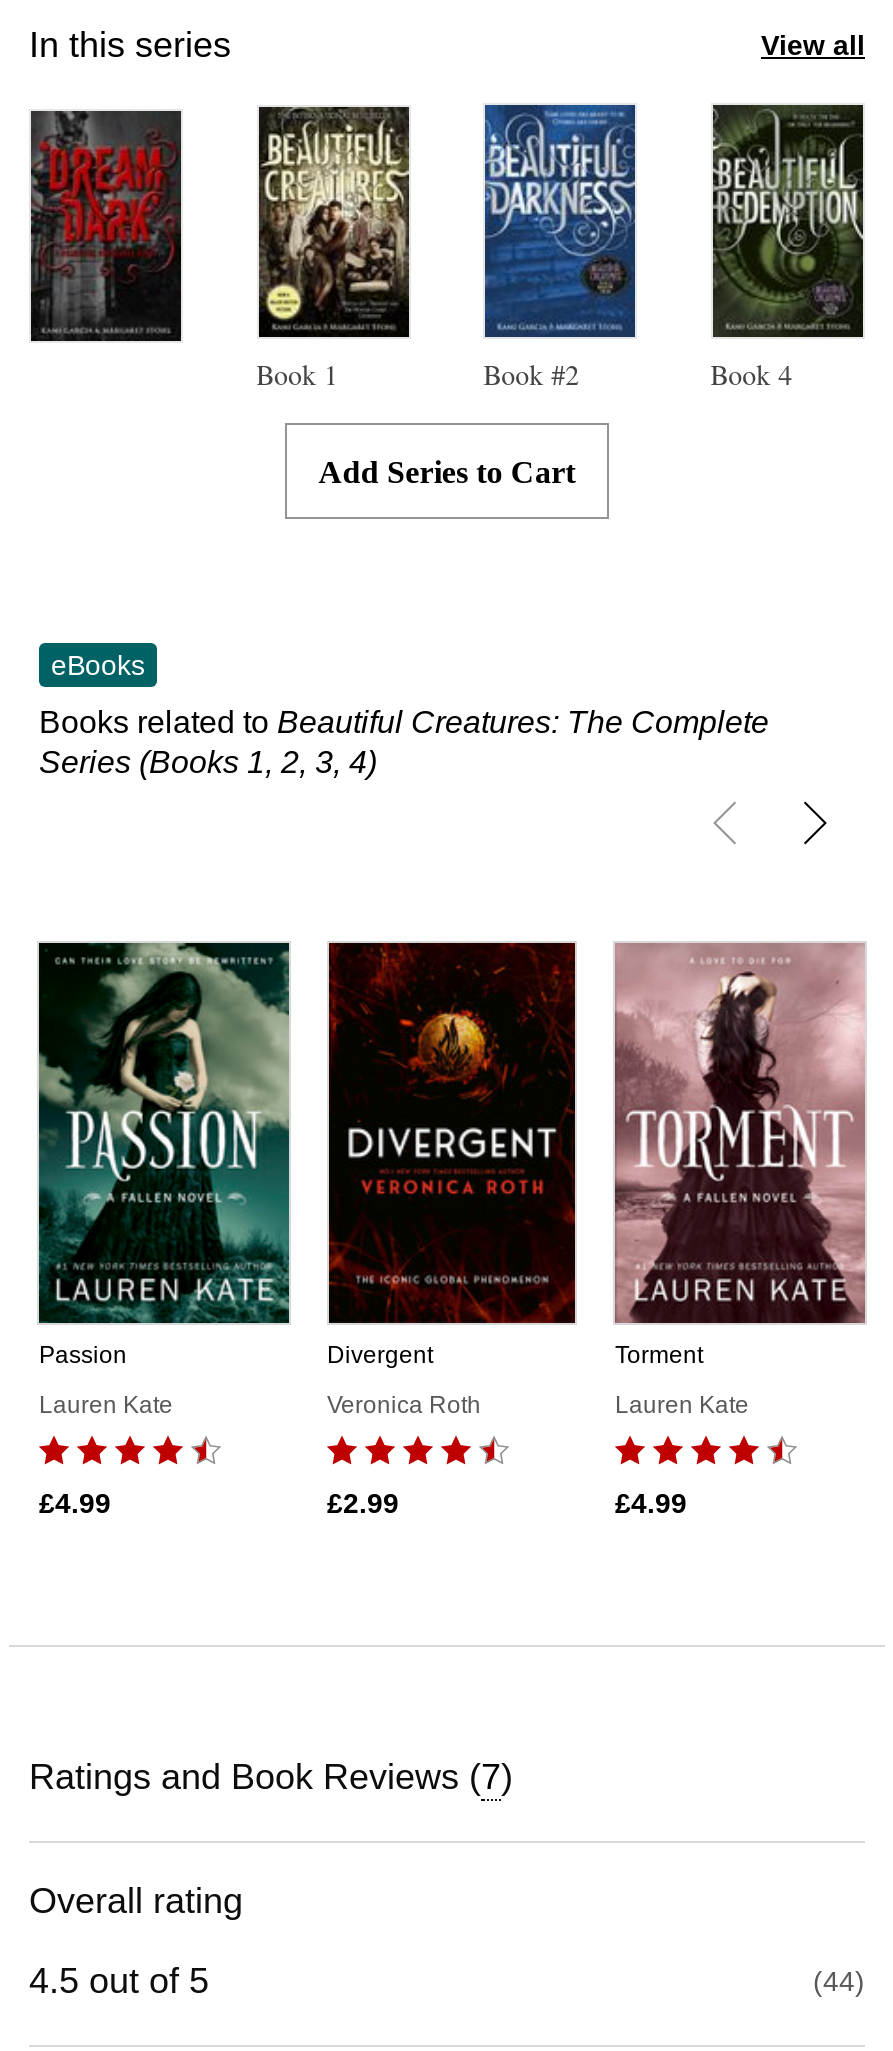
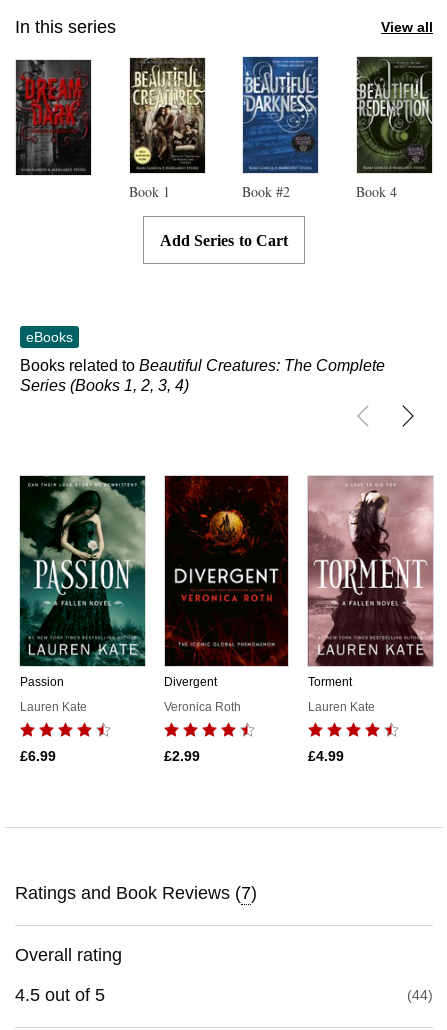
- £4.99
+ £6.99
